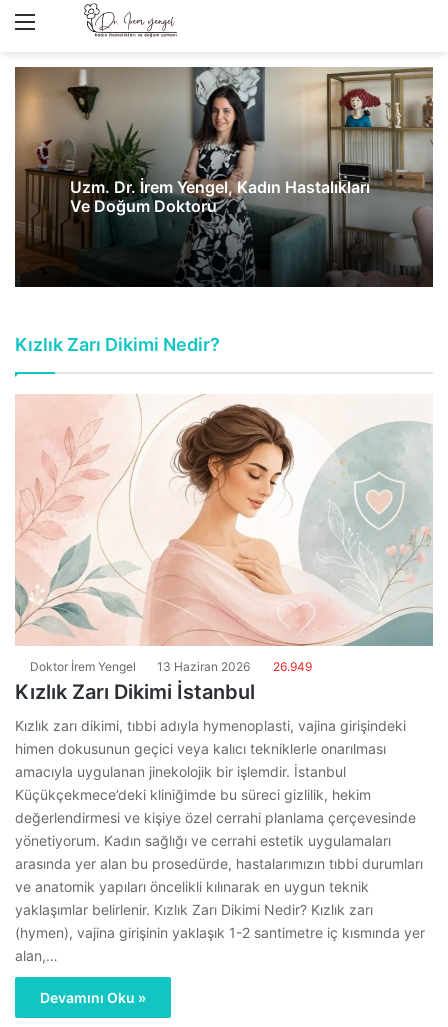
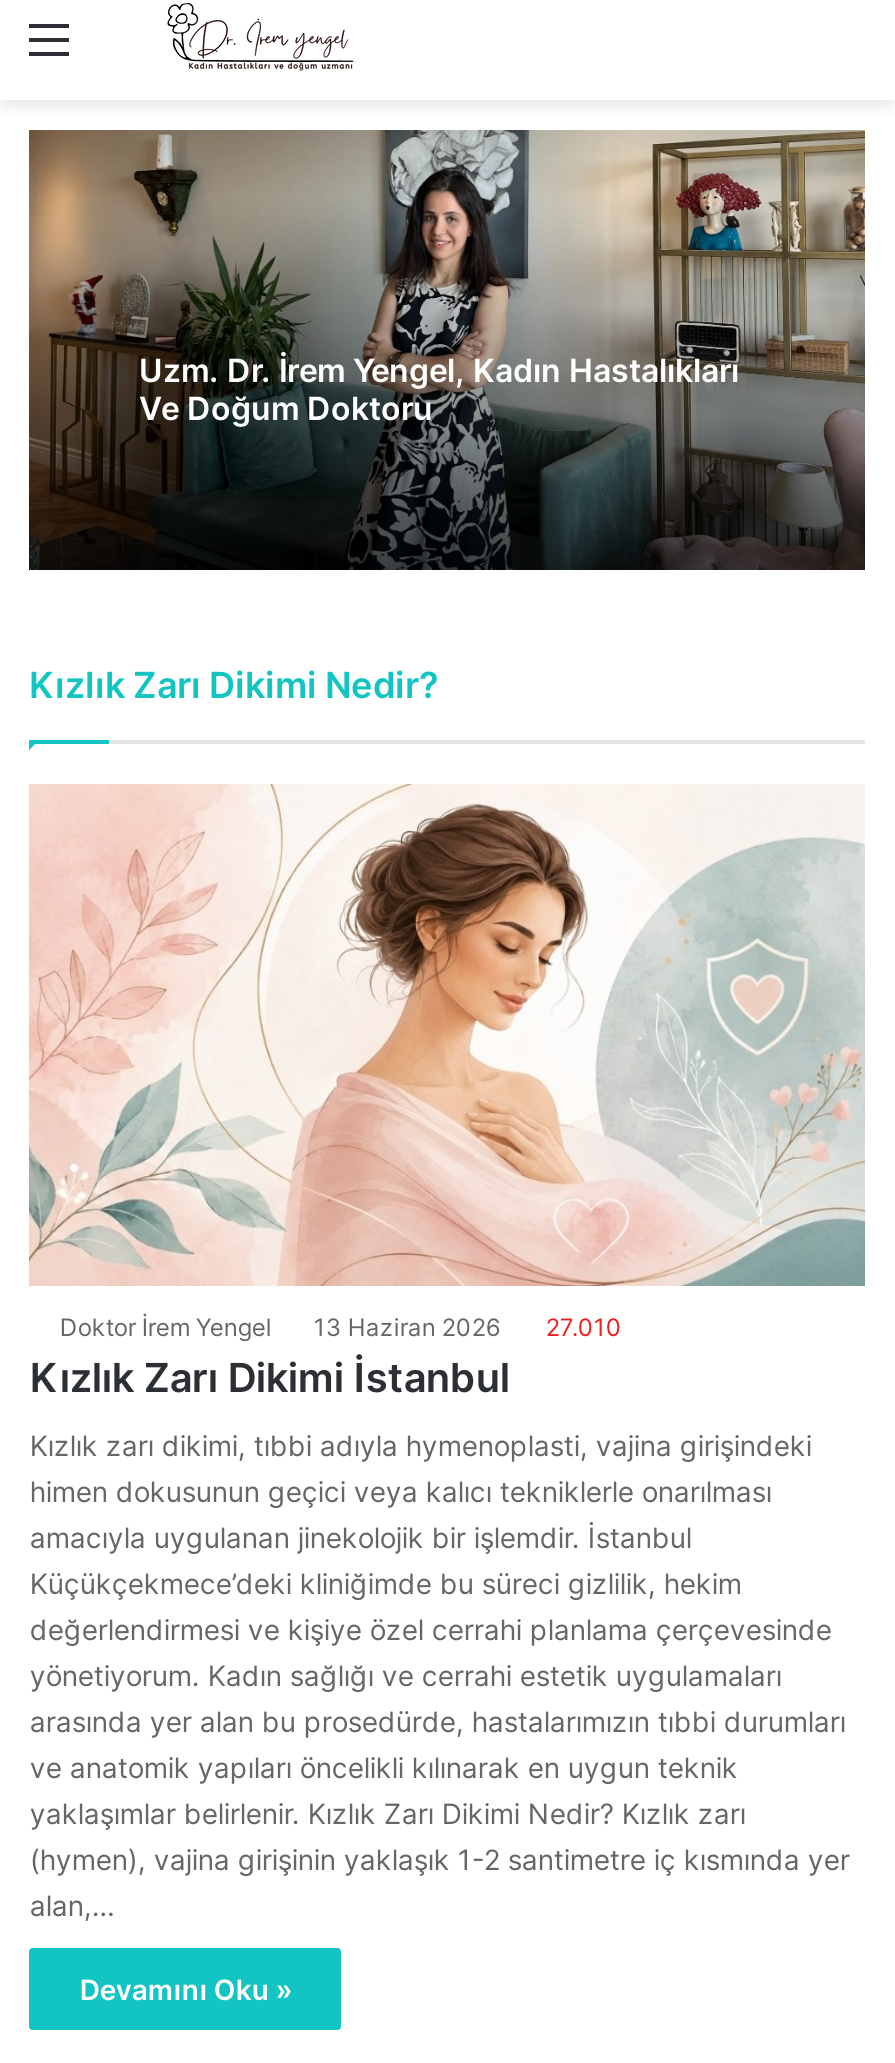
- Doktor İrem Yengel 13 Haziran 2026 26.949
+ Doktor İrem Yengel 13 Haziran 2026 27.010
